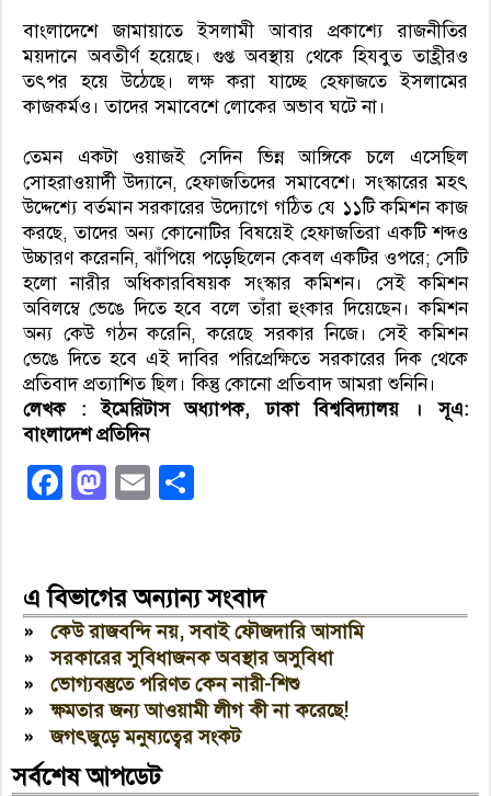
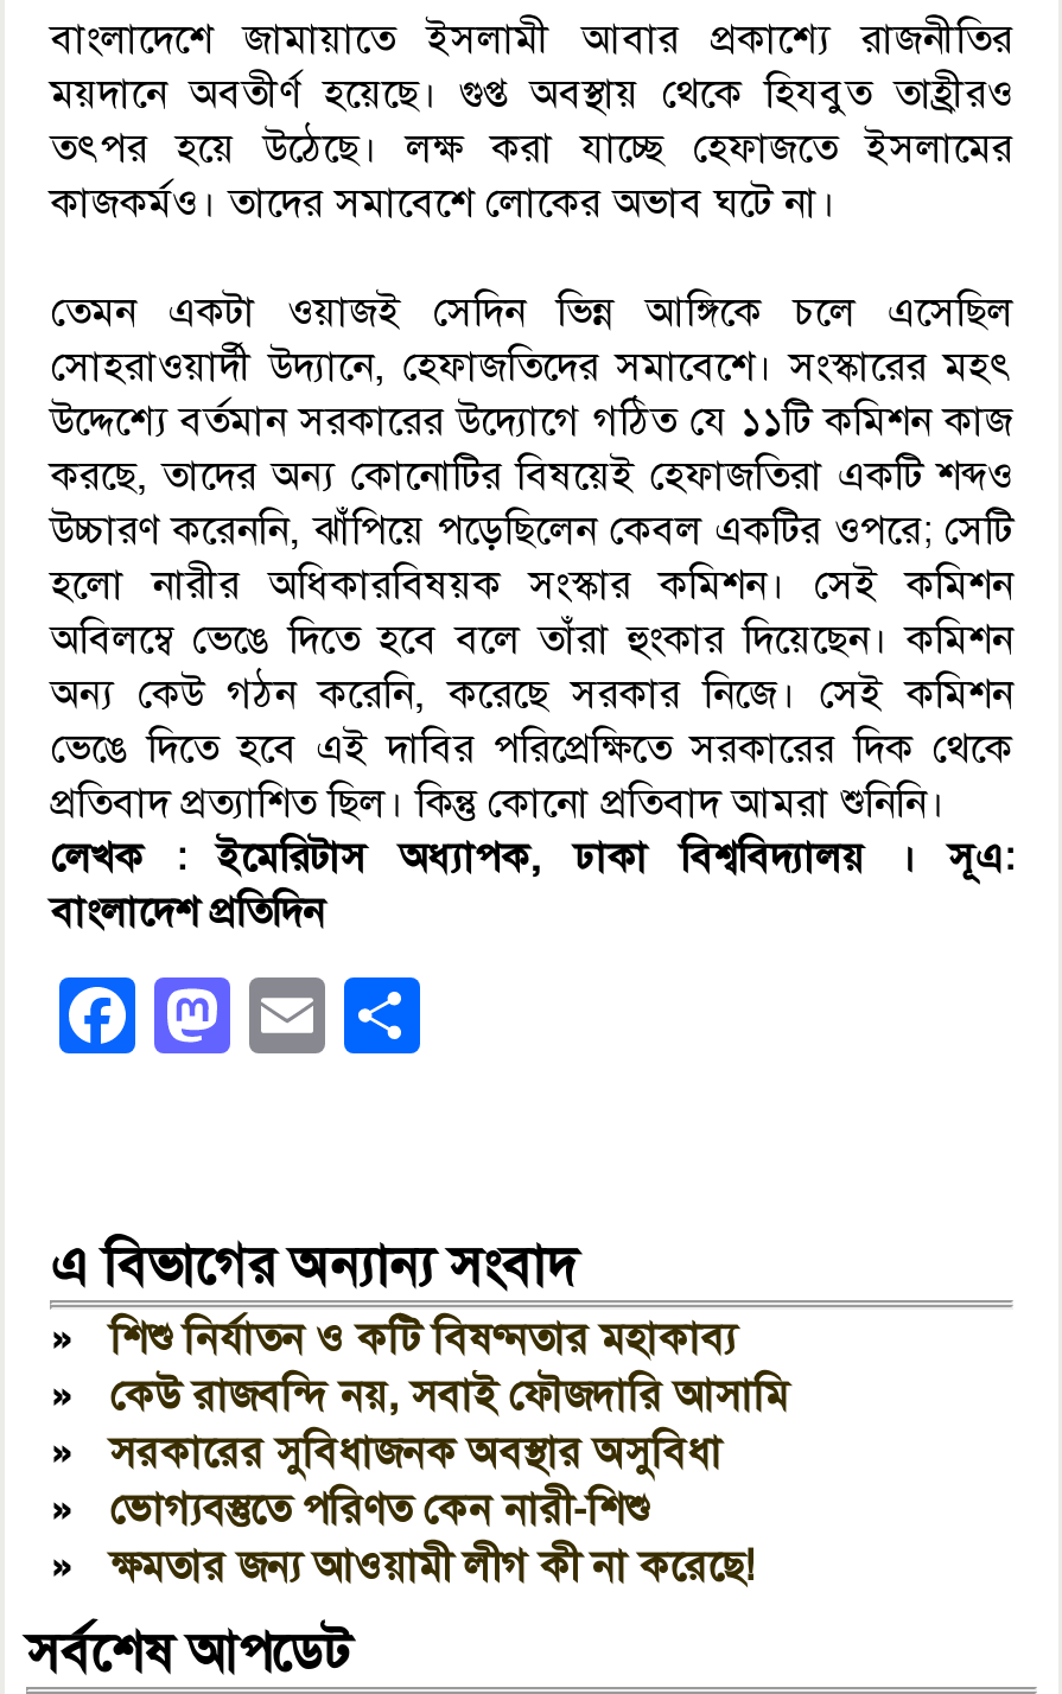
+ » শিশু নির্যাতন ও কটি বিষণ্নতার মহাকাব্য

moved down: » কেউ রাজবন্দি নয়, সবাই ফৌজদারি আসামি | » সরকারের সুবিধাজনক অবস্থার অসুবিধা | » ভোগ্যবস্তুতে পরিণত কেন নারী-শিশু | » ক্ষমতার জন্য আওয়ামী লীগ কী না করেছে!

- » জগৎজুড়ে মনুষ্যত্বের সংকট
